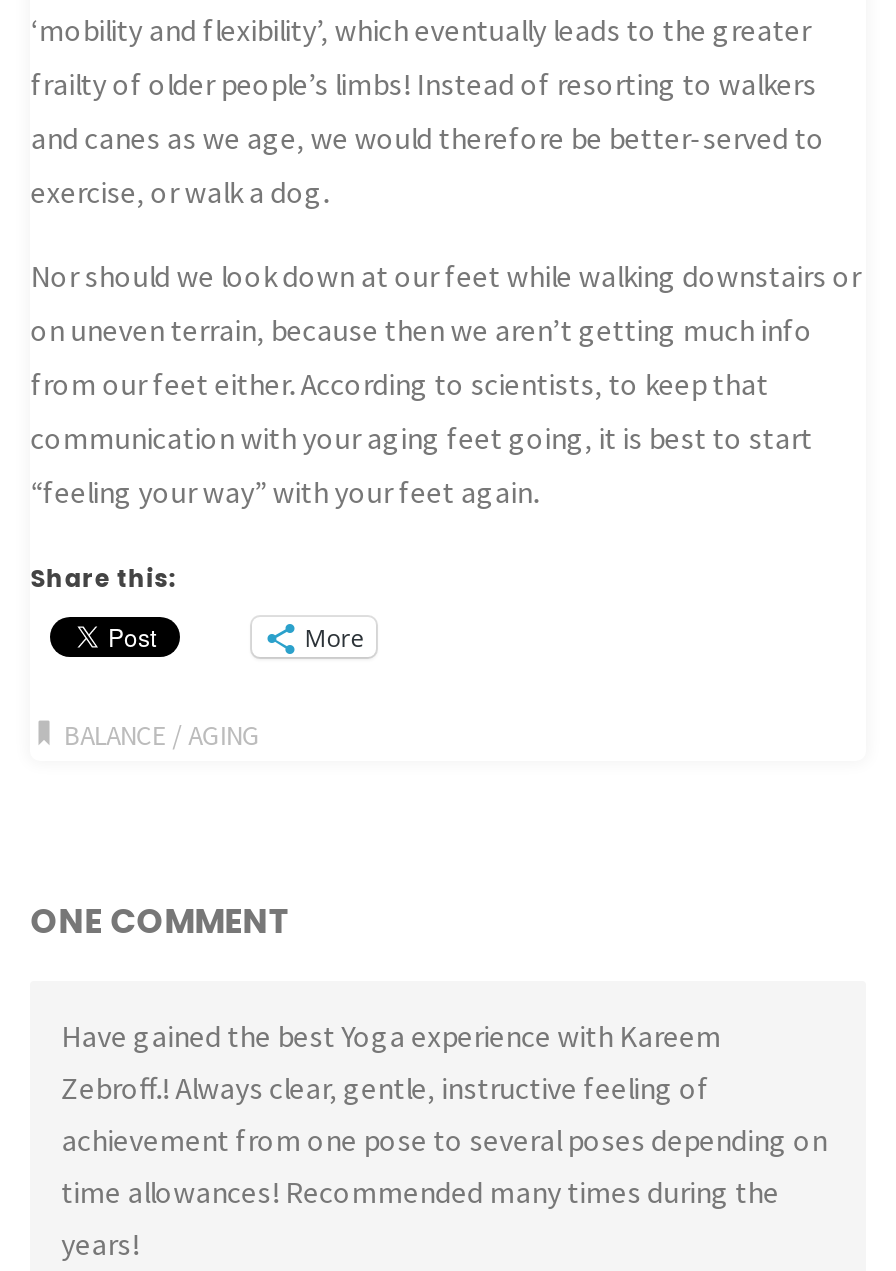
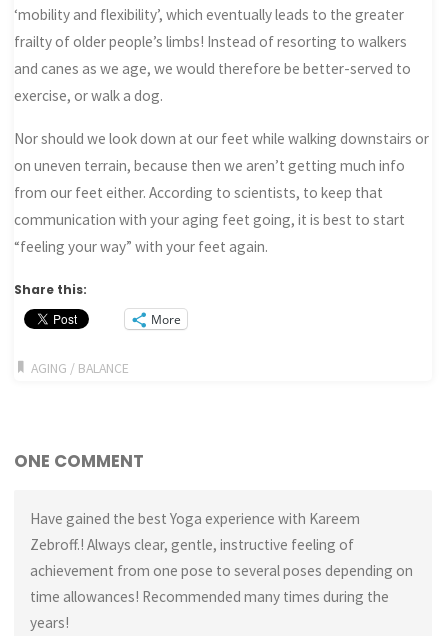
- BALANCE /AGING
+ AGING /BALANCE
